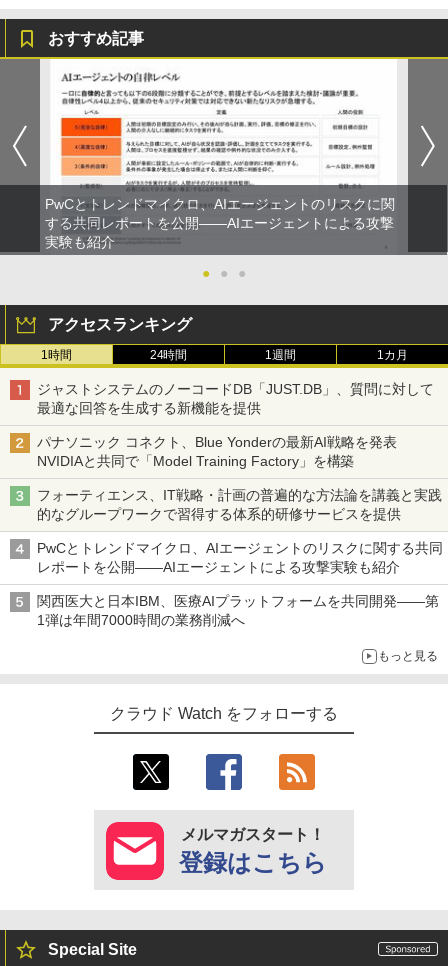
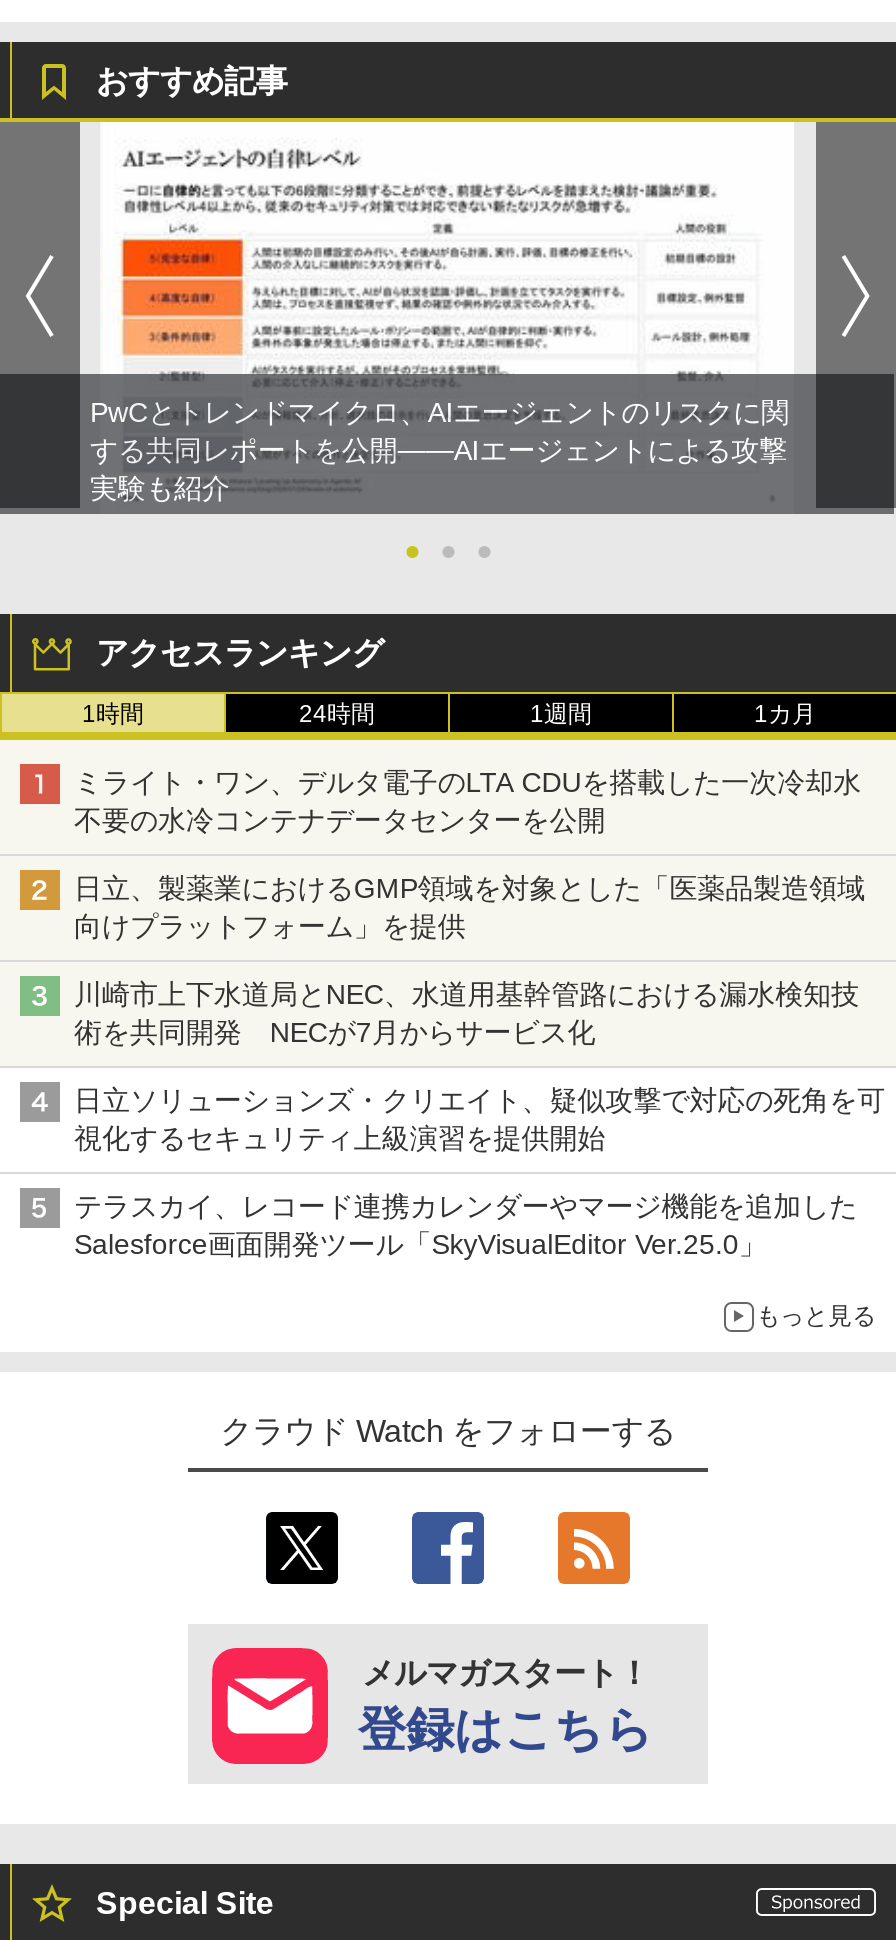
- ジャストシステムのノーコードDB「JUST.DB」、質問に対して
- 最適な回答を生成する新機能を提供
+ ミライト・ワン、デルタ電子のLTA CDUを搭載した一次冷却水
+ 不要の水冷コンテナデータセンターを公開

- パナソニック コネクト、Blue Yonderの最新AI戦略を発表
- NVIDIAと共同で「Model Training Factory」を構築
+ 日立、製薬業におけるGMP領域を対象とした「医薬品製造領域
+ 向けプラットフォーム」を提供

- フォーティエンス、IT戦略・計画の普遍的な方法論を講義と実践
- 的なグループワークで習得する体系的研修サービスを提供
+ 川崎市上下水道局とNEC、水道用基幹管路における漏水検知技
+ 術を共同開発 NECが7月からサービス化

- PwCとトレンドマイクロ、AIエージェントのリスクに関する共同
- レポートを公開――AIエージェントによる攻撃実験も紹介
+ 日立ソリューションズ・クリエイト、疑似攻撃で対応の死角を可
+ 視化するセキュリティ上級演習を提供開始

- 関西医大と日本IBM、医療AIプラットフォームを共同開発――第
- 1弾は年間7000時間の業務削減へ
+ テラスカイ、レコード連携カレンダーやマージ機能を追加した
+ Salesforce画面開発ツール「SkyVisualEditor Ver.25.0」
